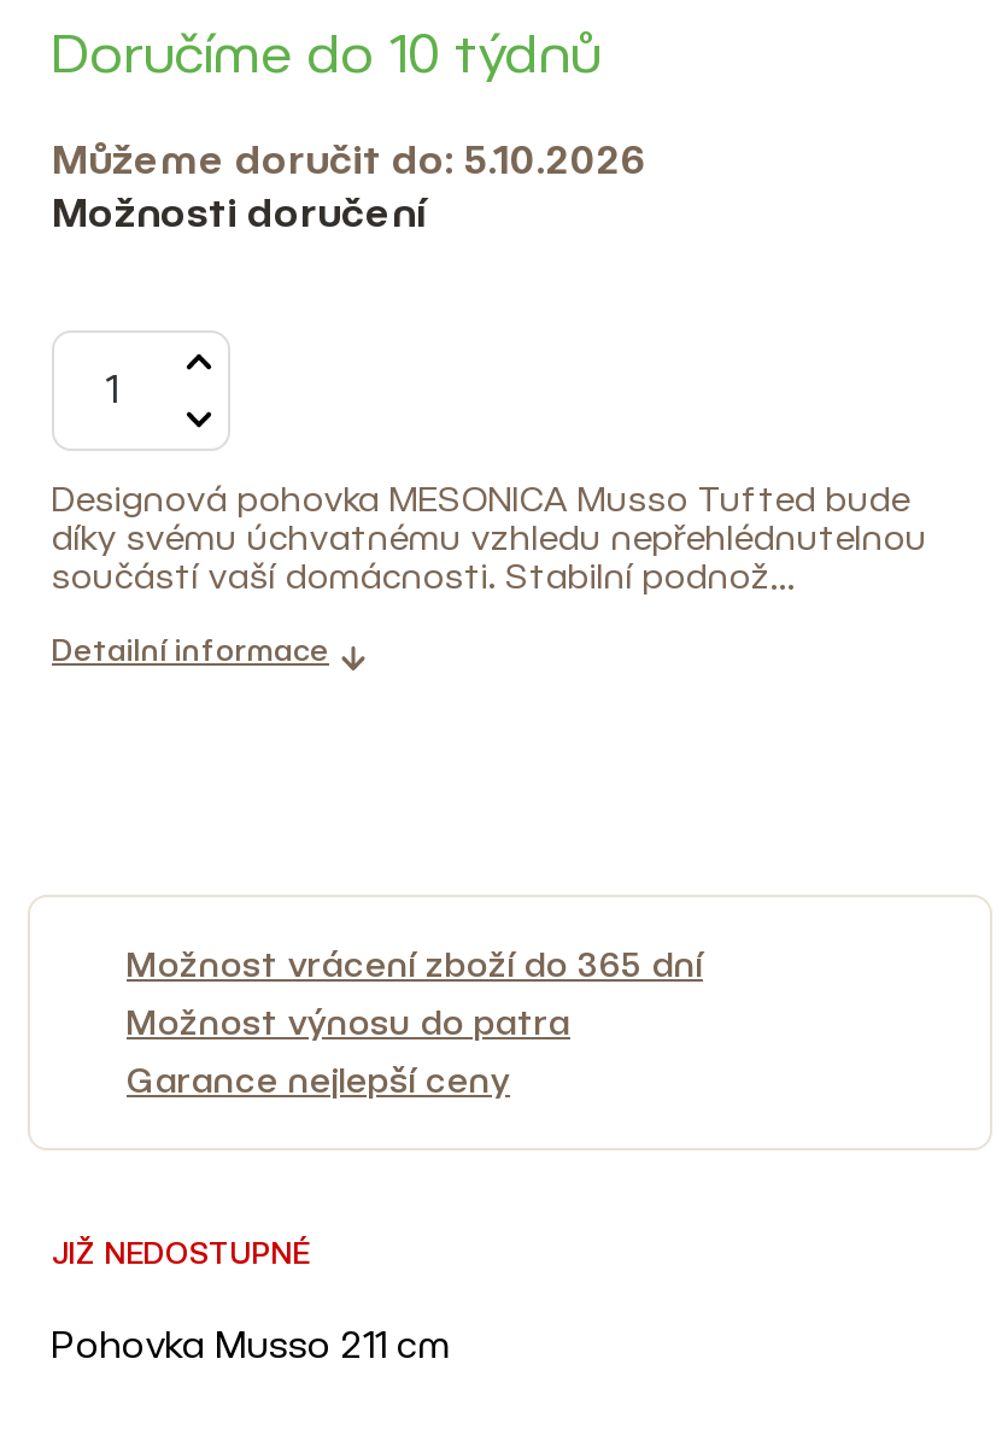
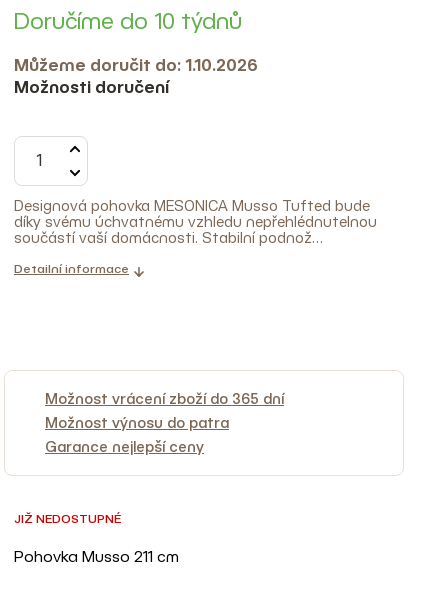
- Můžeme doručit do: 5.10.2026
+ Můžeme doručit do: 1.10.2026
